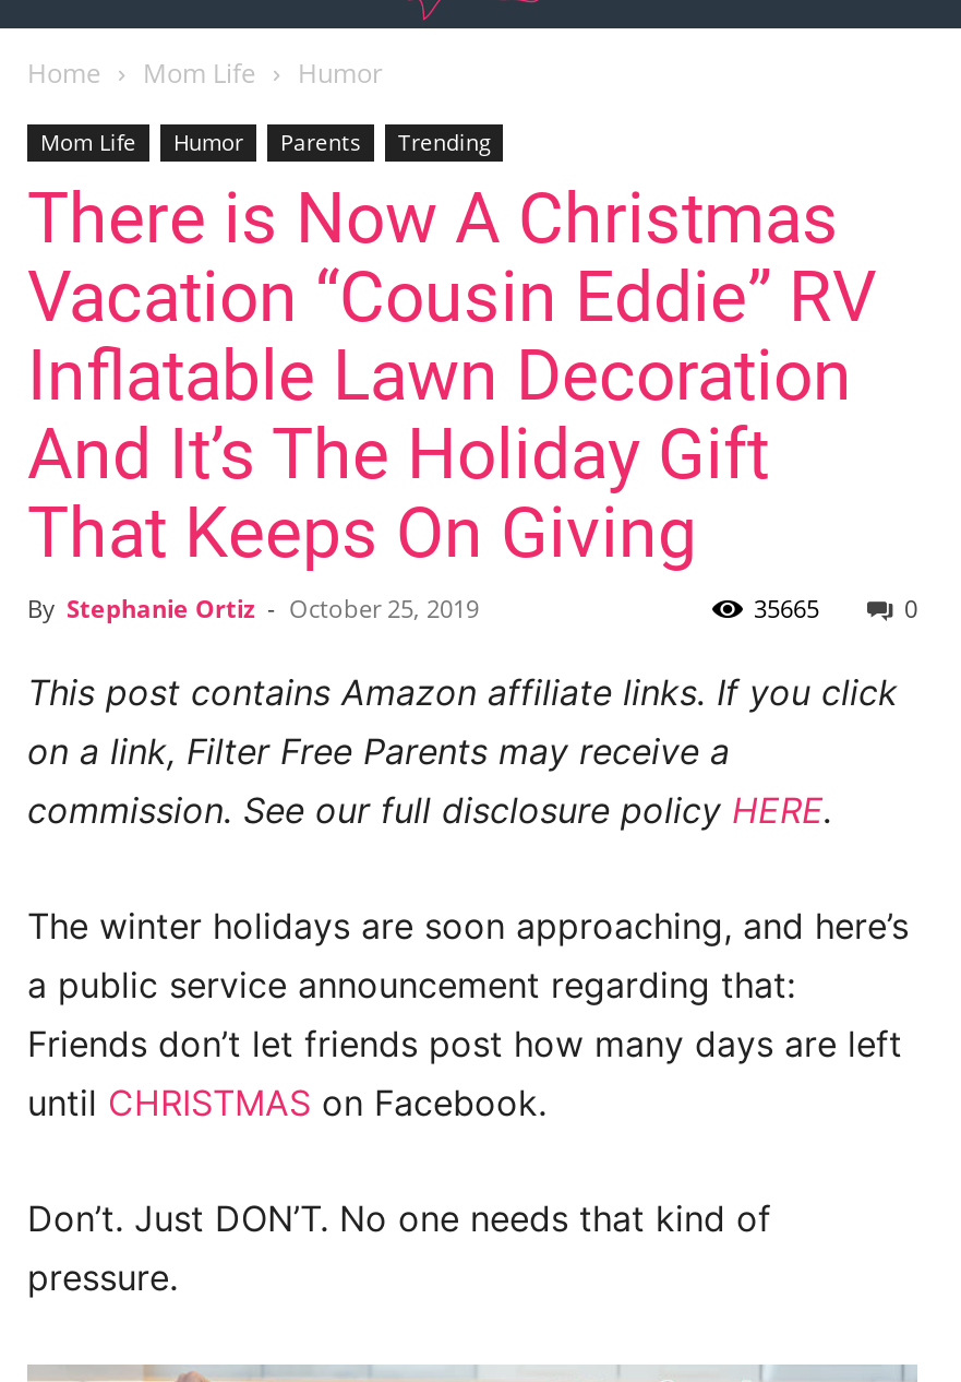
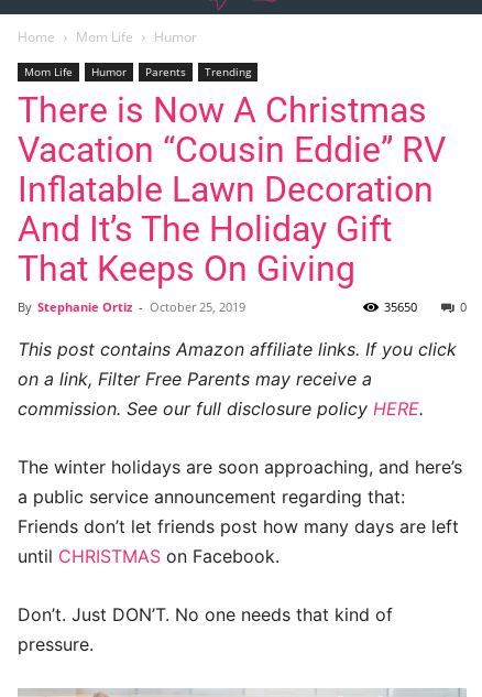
- 35665
+ 35650
